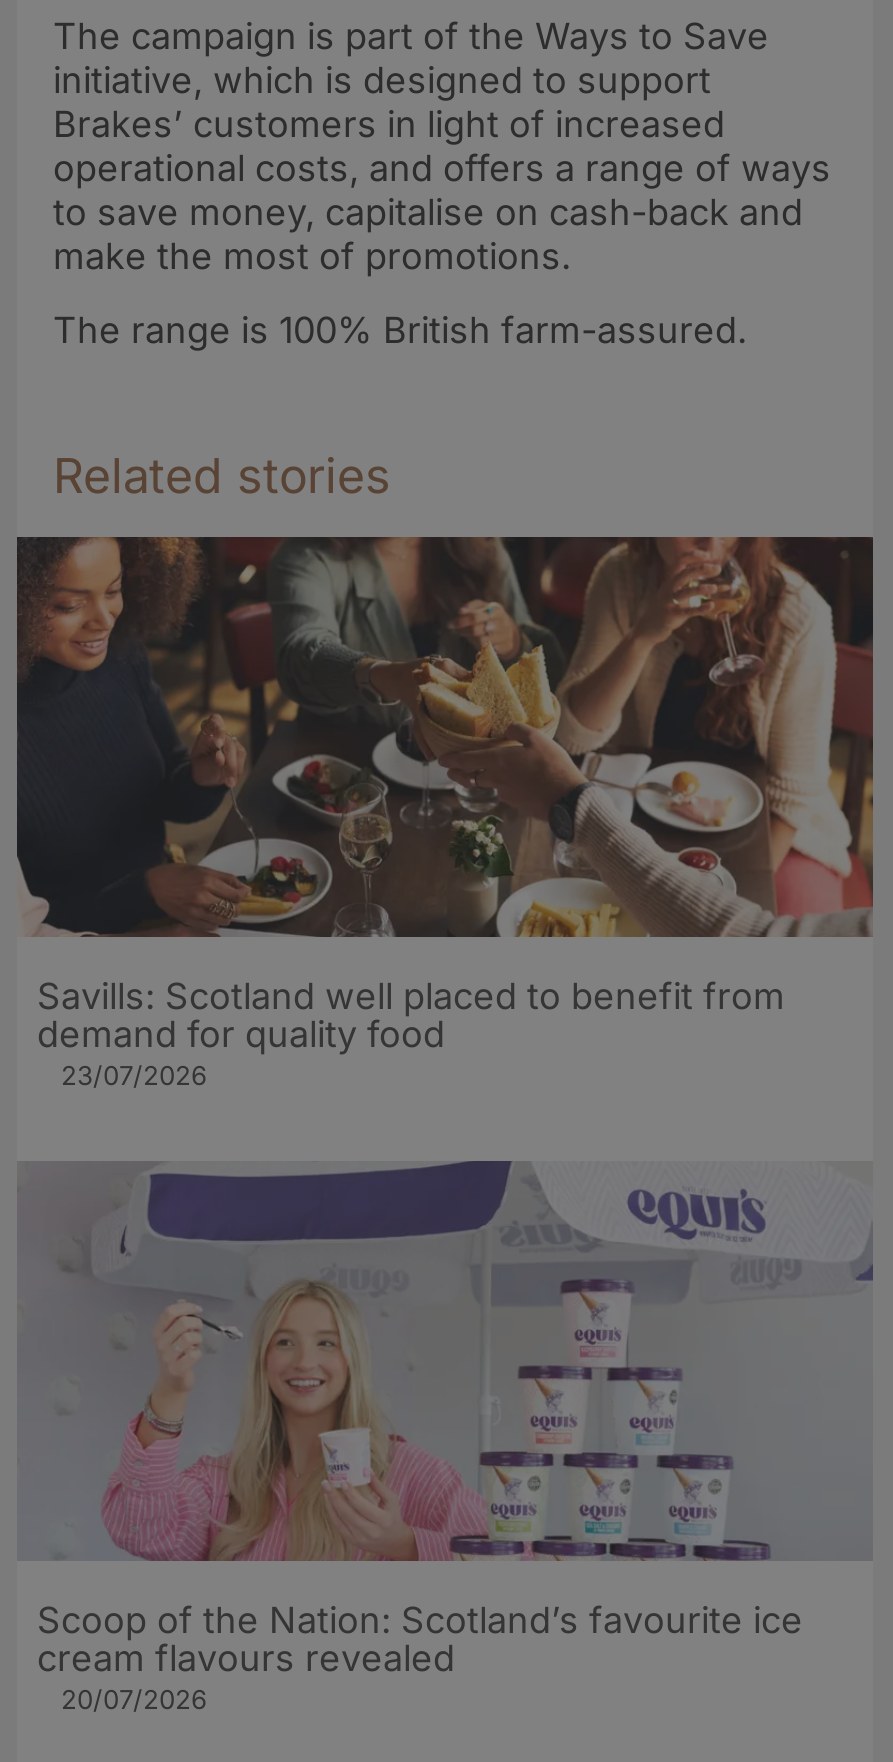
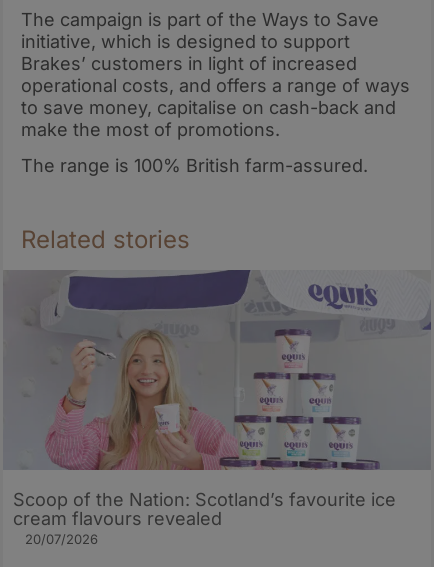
- [image]
- Savills: Scotland well placed to benefit from
- demand for quality food
- 23/07/2026
